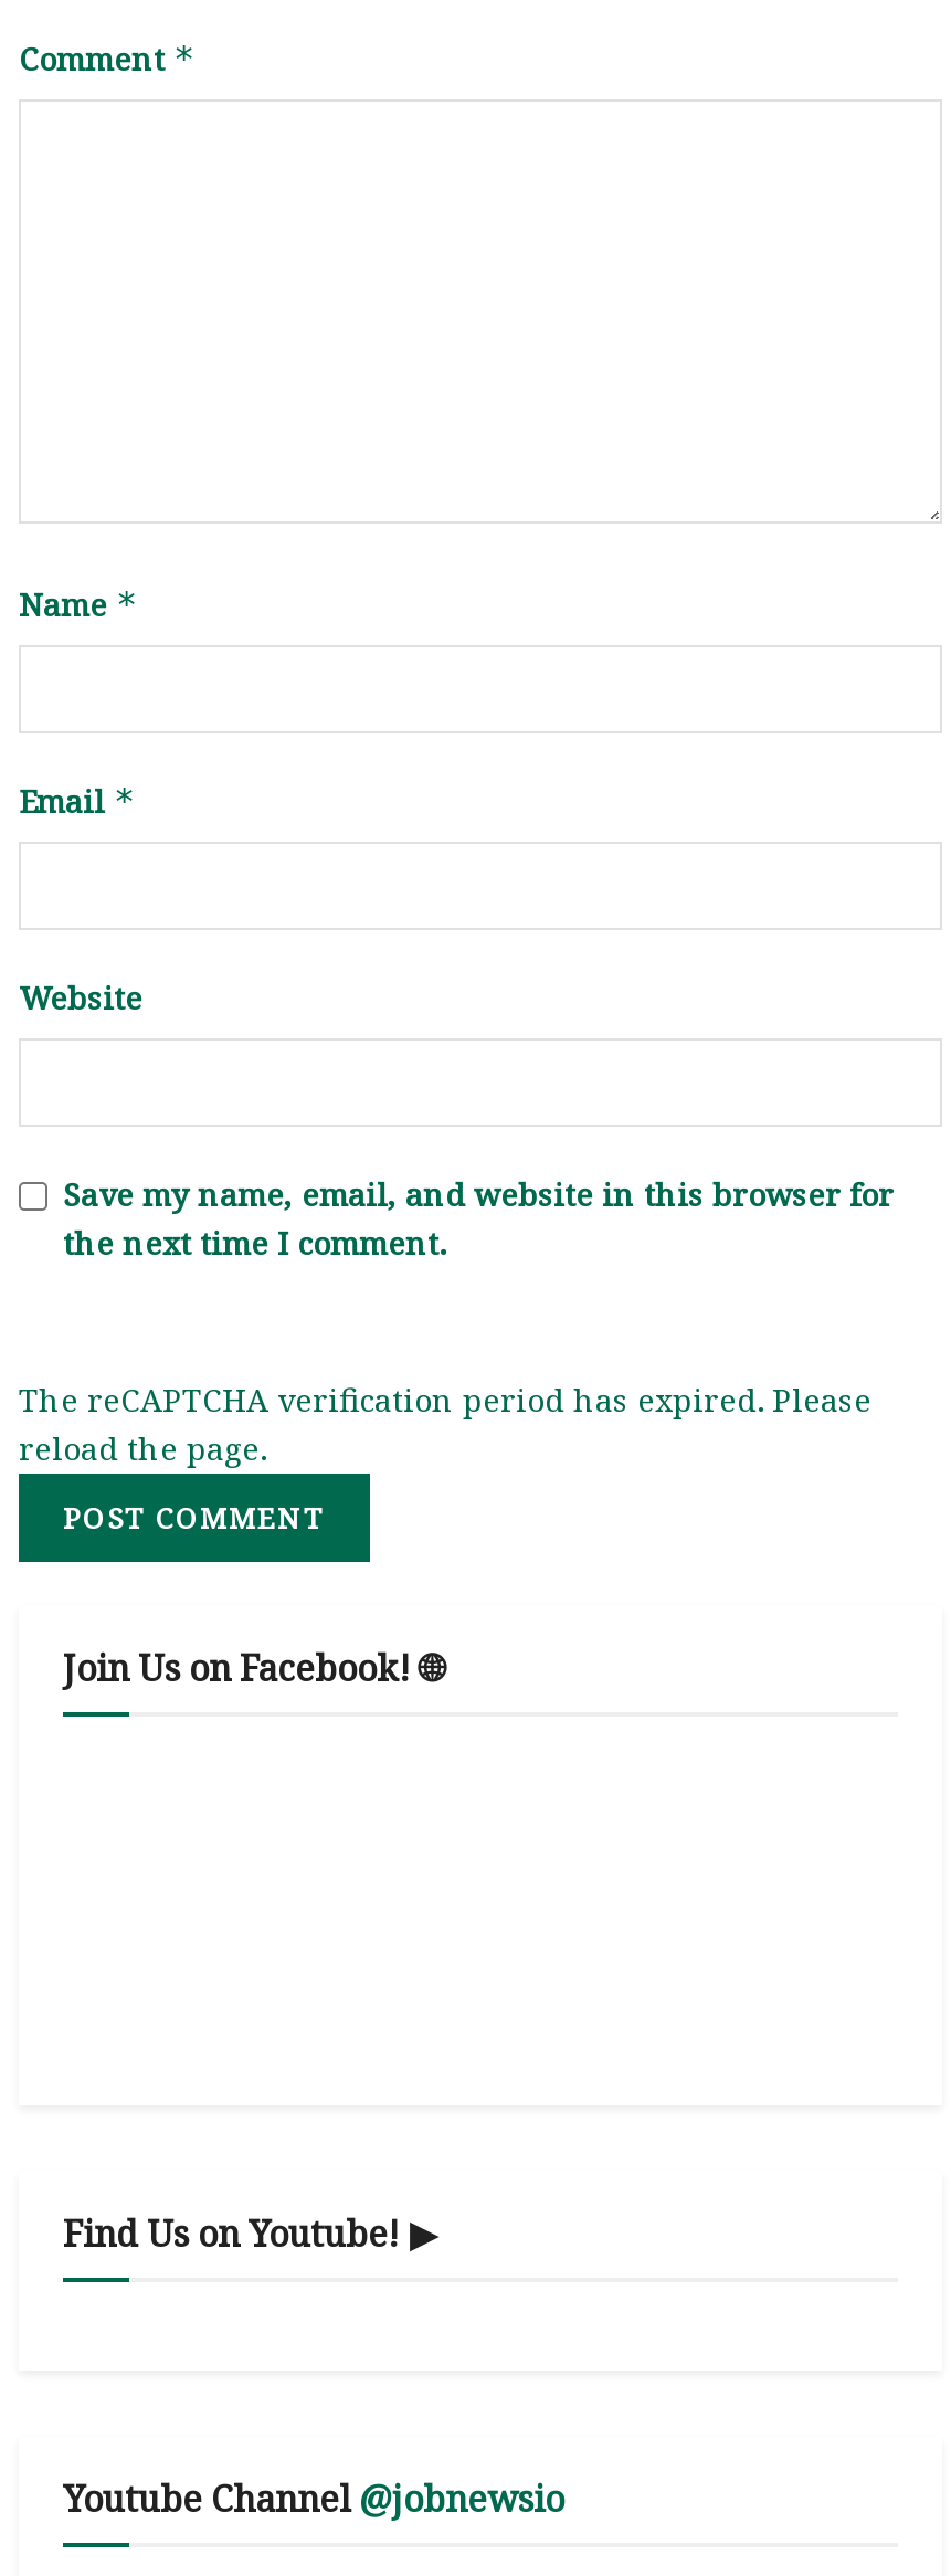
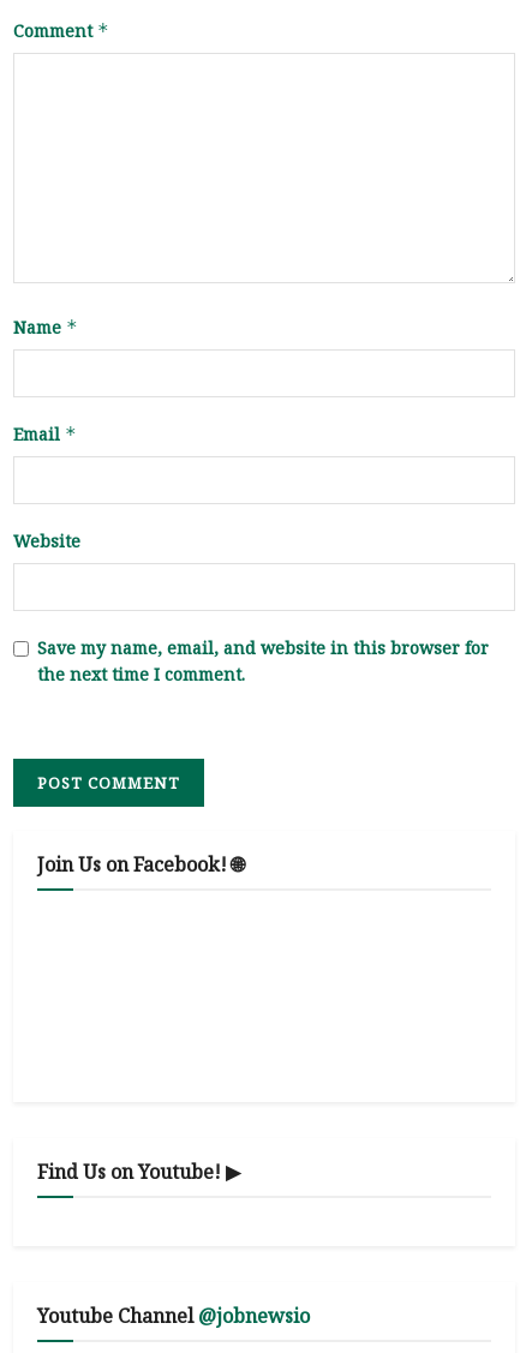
- The reCAPTCHA verification period has expired. Please
- reload the page.
